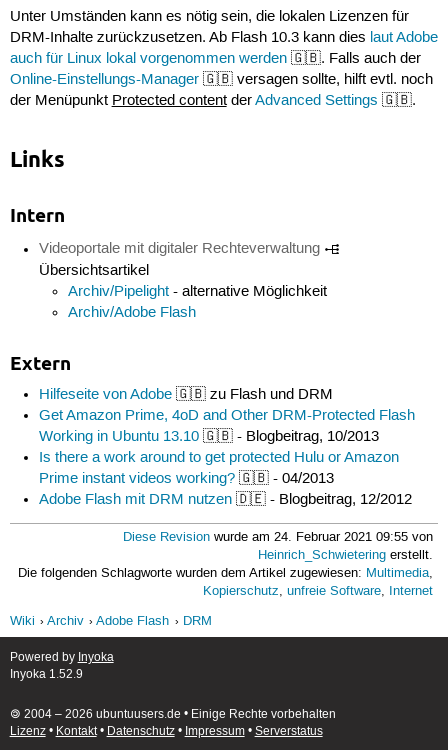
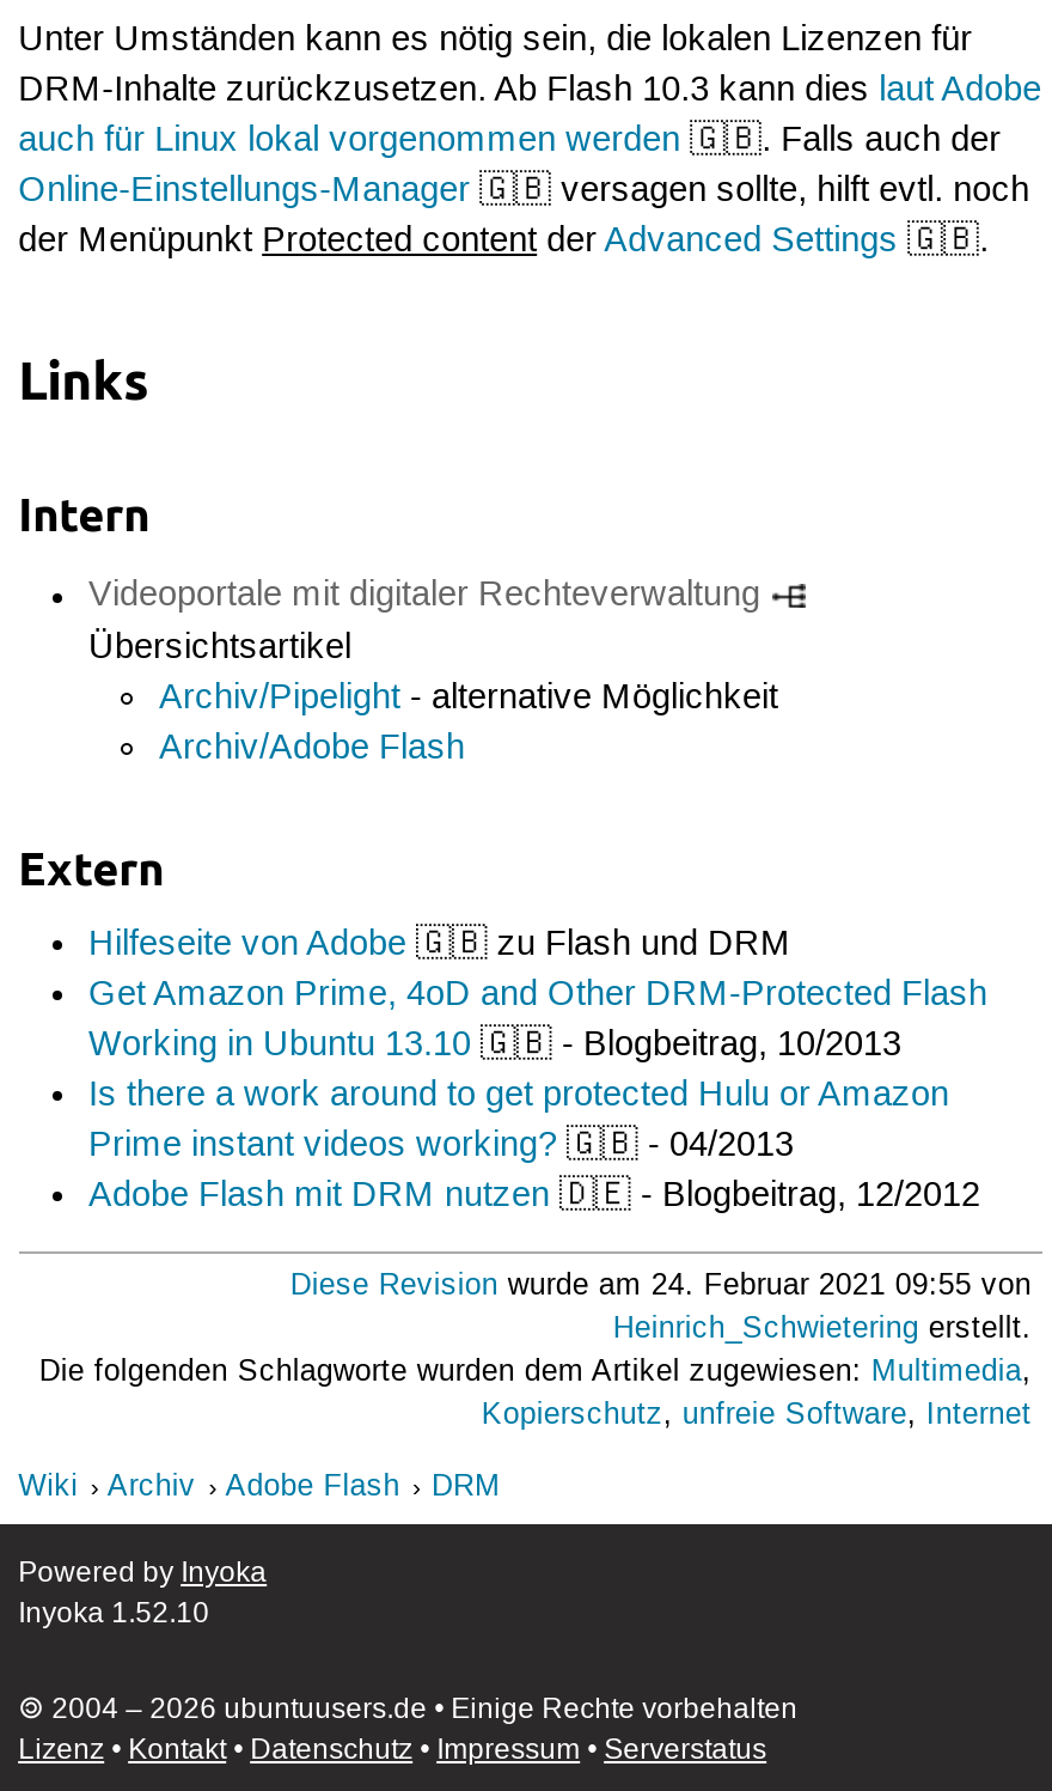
- Inyoka 1.52.9
+ Inyoka 1.52.10
